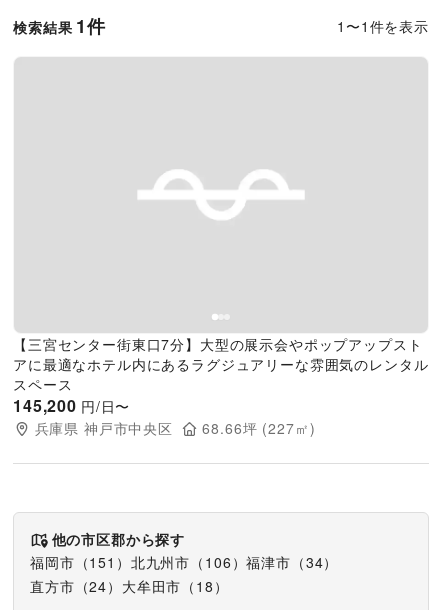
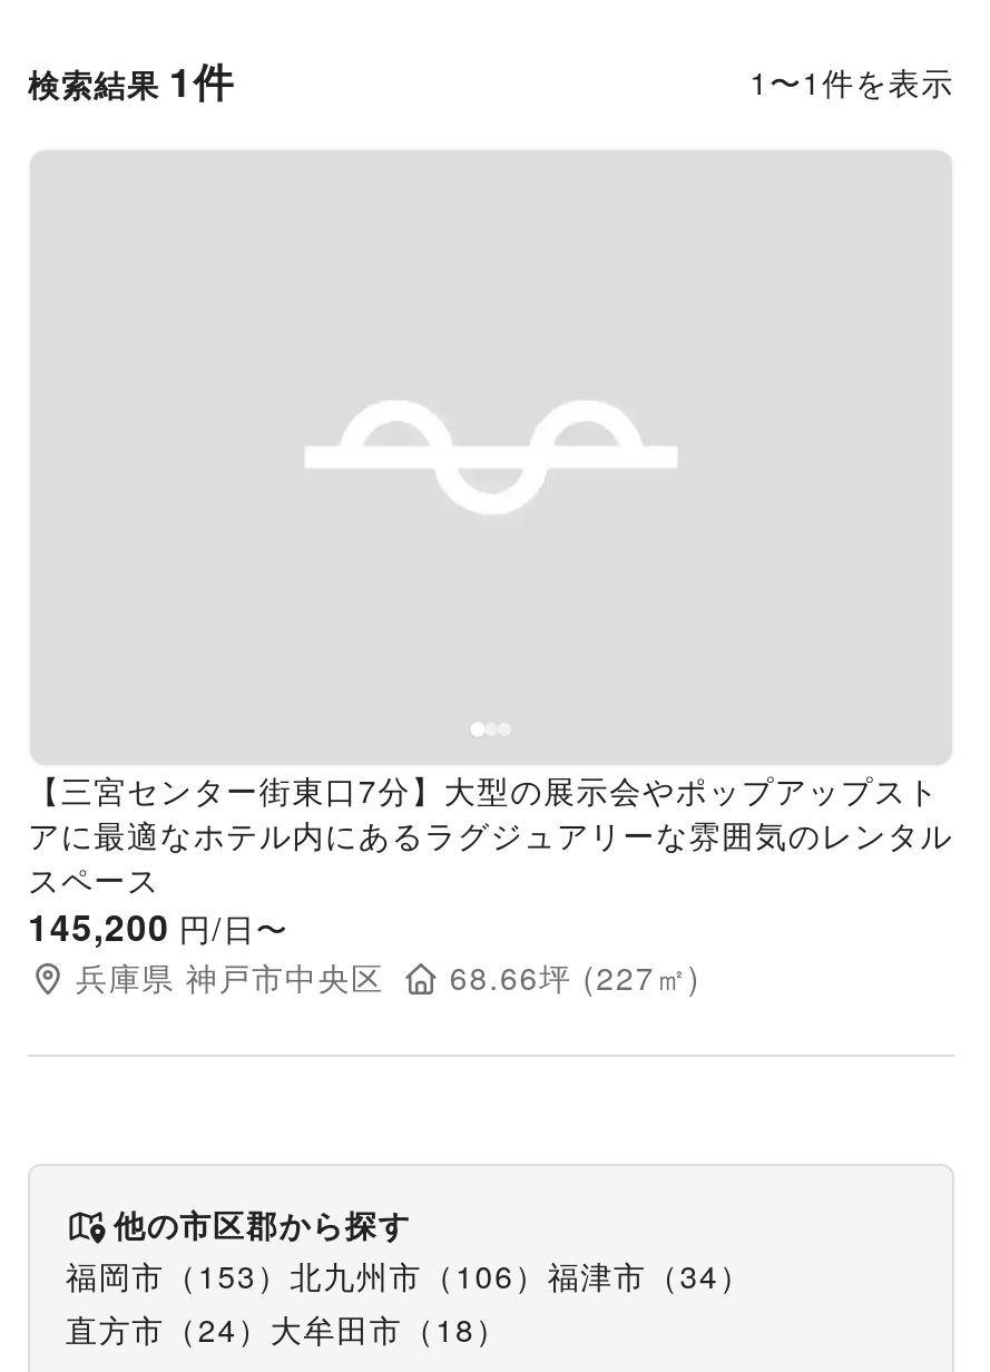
- 福岡市（151）北九州市（106）福津市（34）
+ 福岡市（153）北九州市（106）福津市（34）
